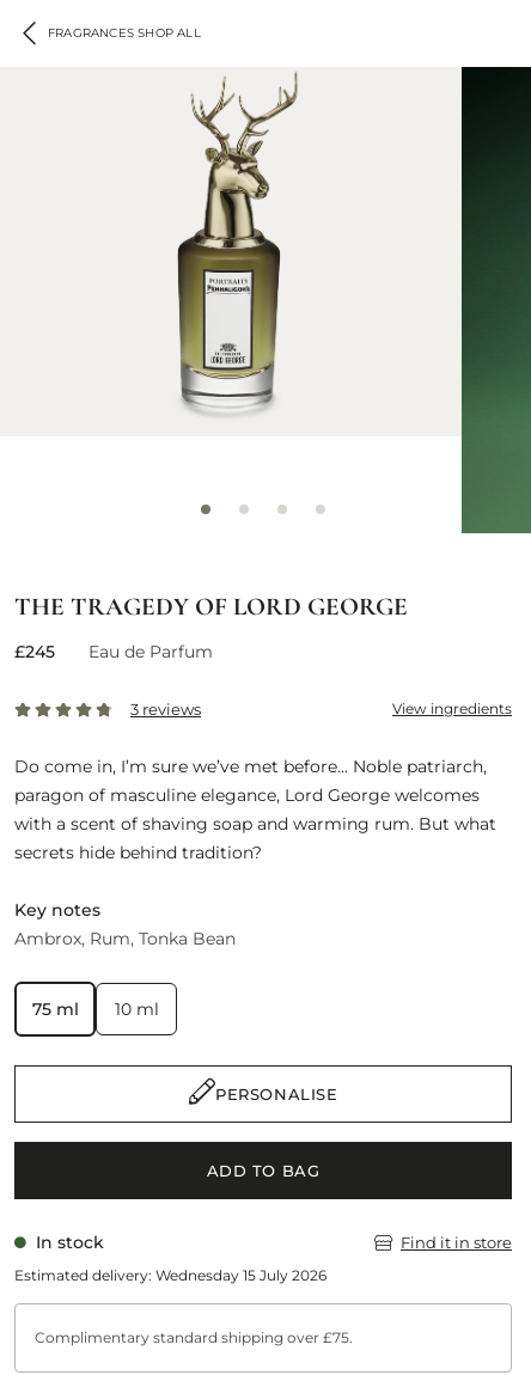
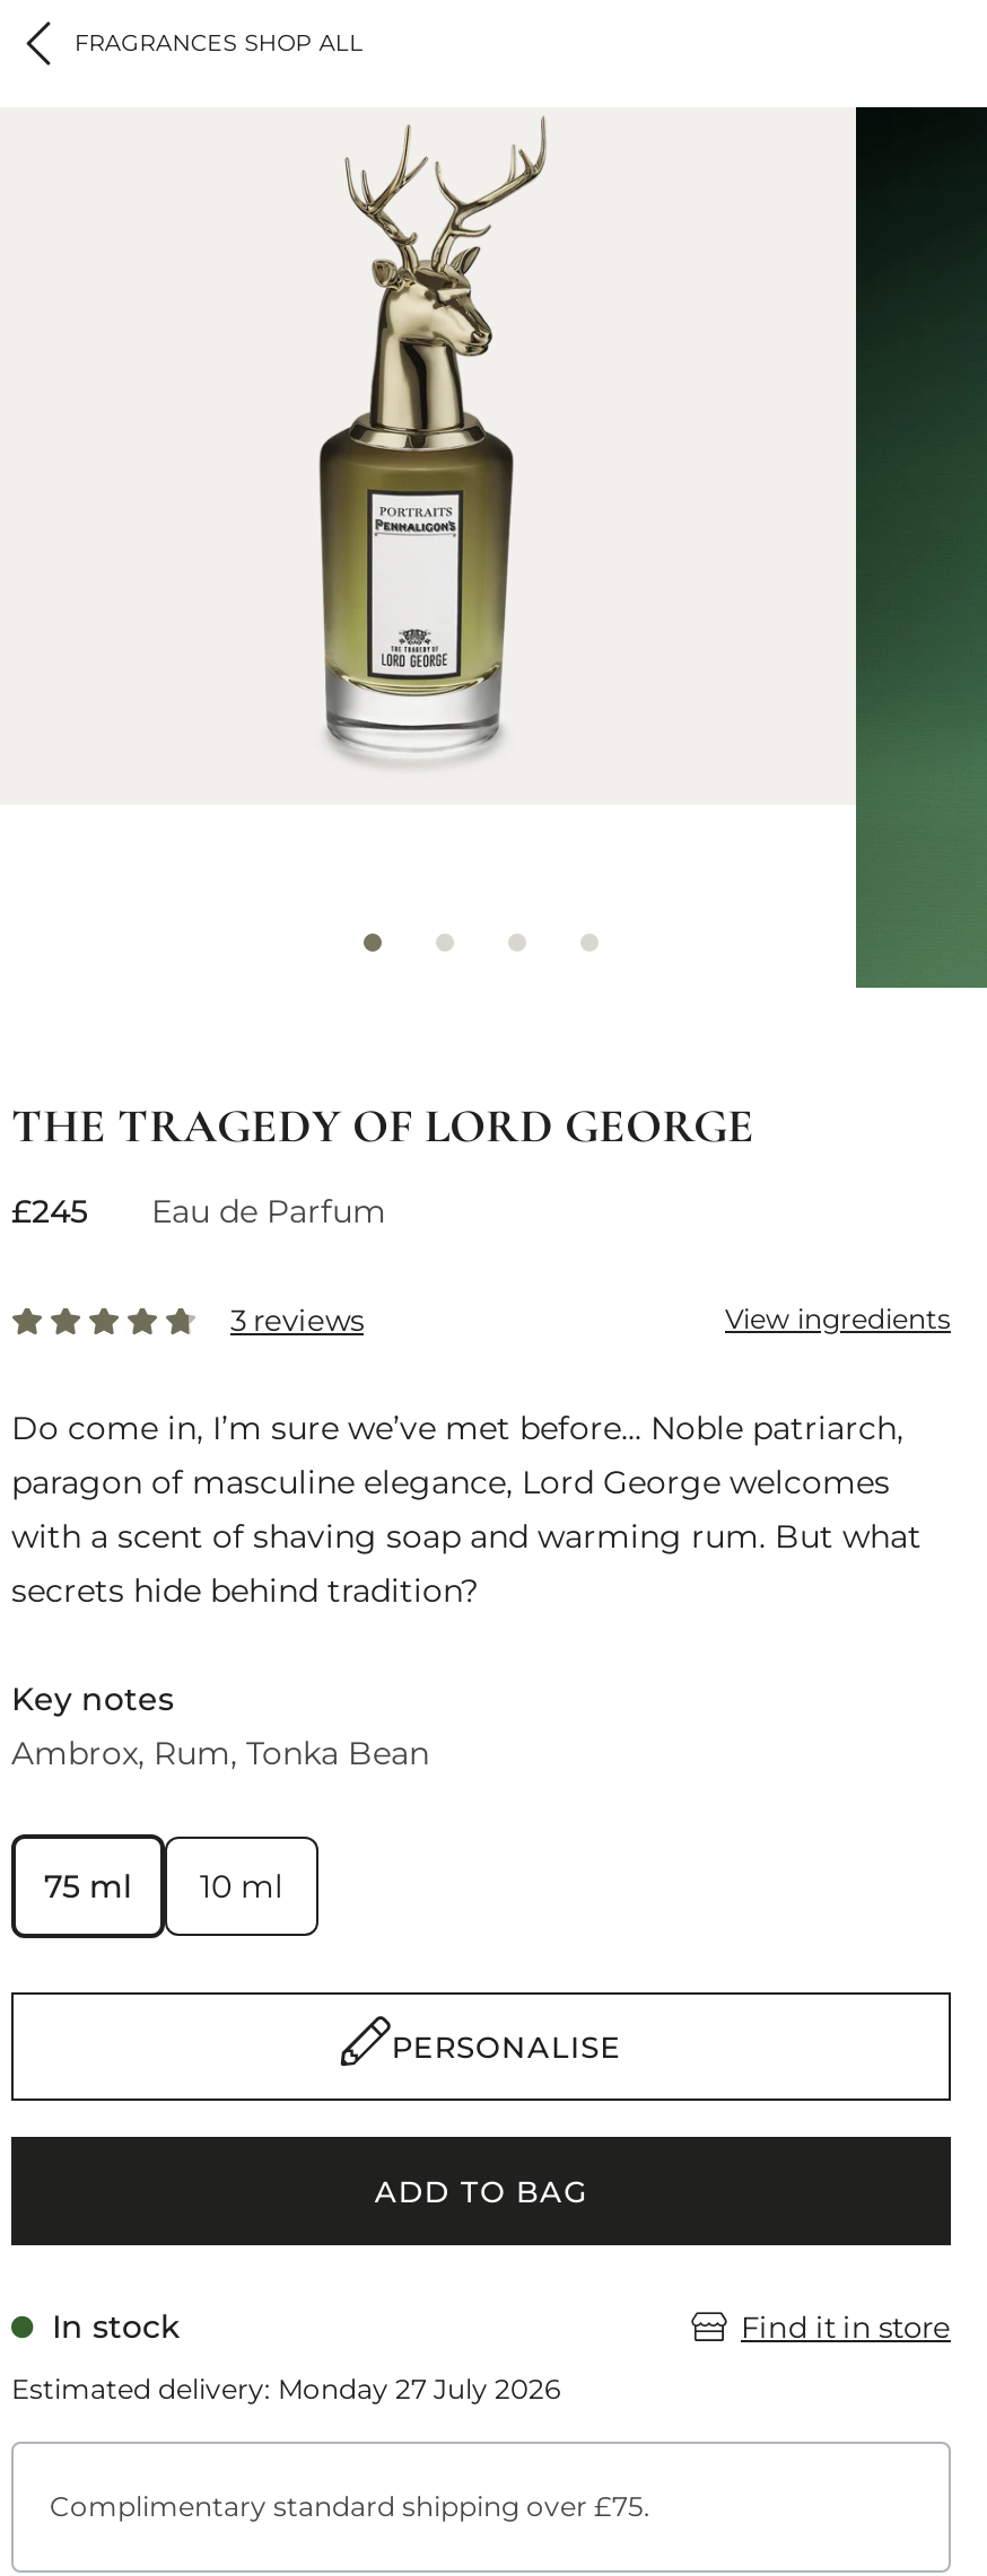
- Estimated delivery: Wednesday 15 July 2026
+ Estimated delivery: Monday 27 July 2026
